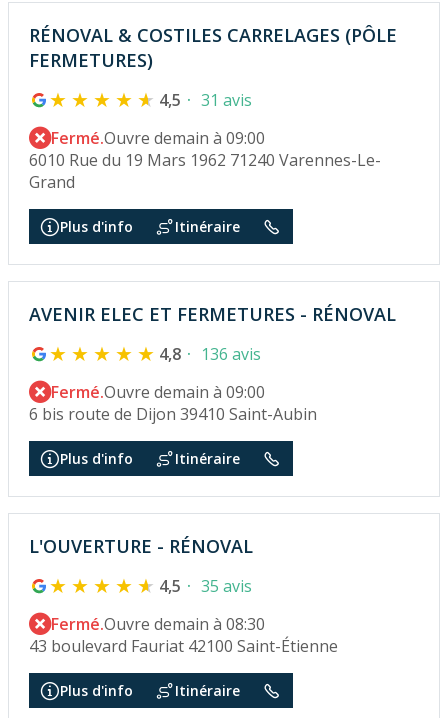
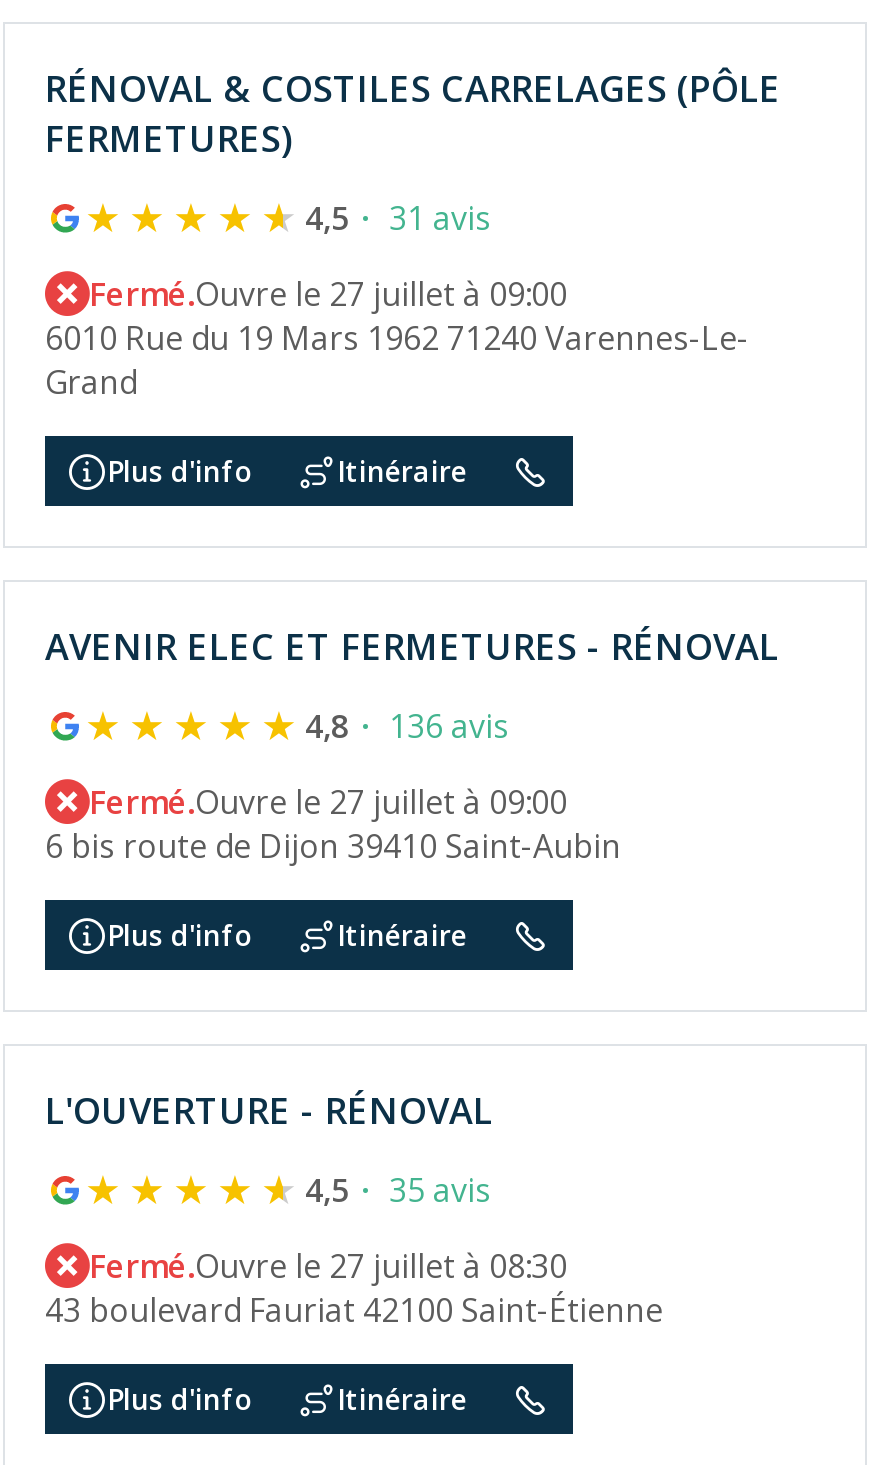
- Fermé.Ouvre demain à 09:00
+ Fermé.Ouvre le 27 juillet à 09:00

- Fermé.Ouvre demain à 09:00
+ Fermé.Ouvre le 27 juillet à 09:00

- Fermé.Ouvre demain à 08:30
+ Fermé.Ouvre le 27 juillet à 08:30
